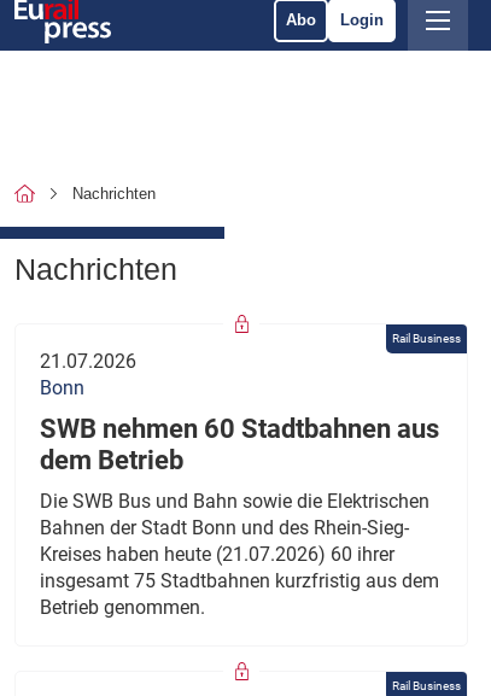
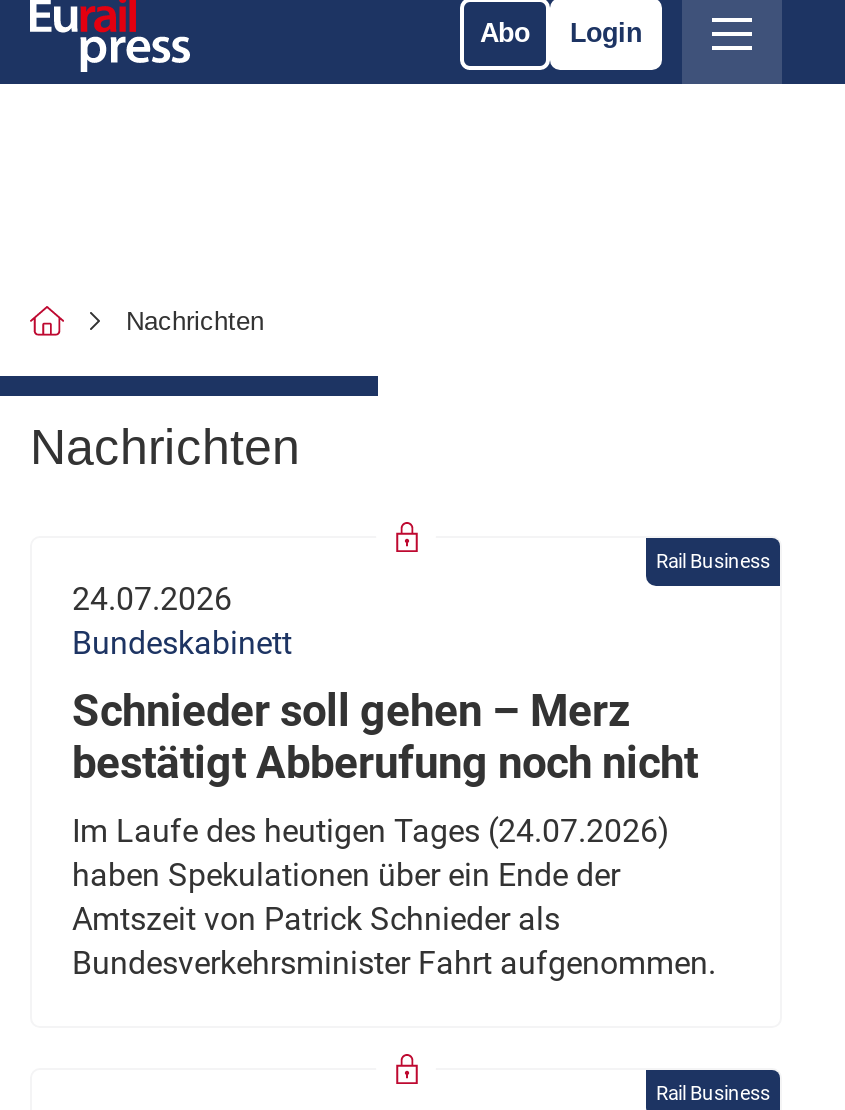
- 21.07.2026
- Bonn
+ 24.07.2026
+ Bundeskabinett

- SWB nehmen 60 Stadtbahnen aus
- dem Betrieb
+ Schnieder soll gehen – Merz
+ bestätigt Abberufung noch nicht

- Die SWB Bus und Bahn sowie die Elektrischen
- Bahnen der Stadt Bonn und des Rhein-Sieg-
- Kreises haben heute (21.07.2026) 60 ihrer
- insgesamt 75 Stadtbahnen kurzfristig aus dem
- Betrieb genommen.
+ Im Laufe des heutigen Tages (24.07.2026)
+ haben Spekulationen über ein Ende der
+ Amtszeit von Patrick Schnieder als
+ Bundesverkehrsminister Fahrt aufgenommen.
